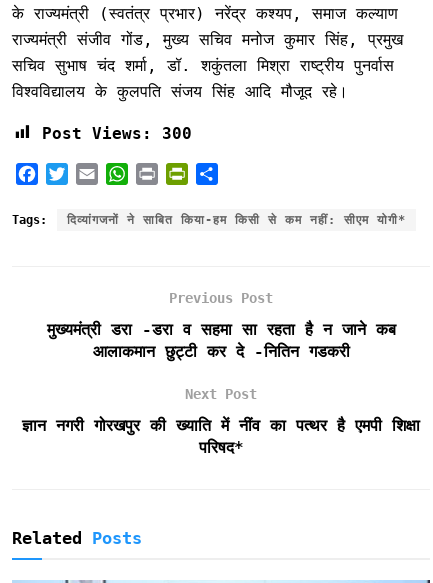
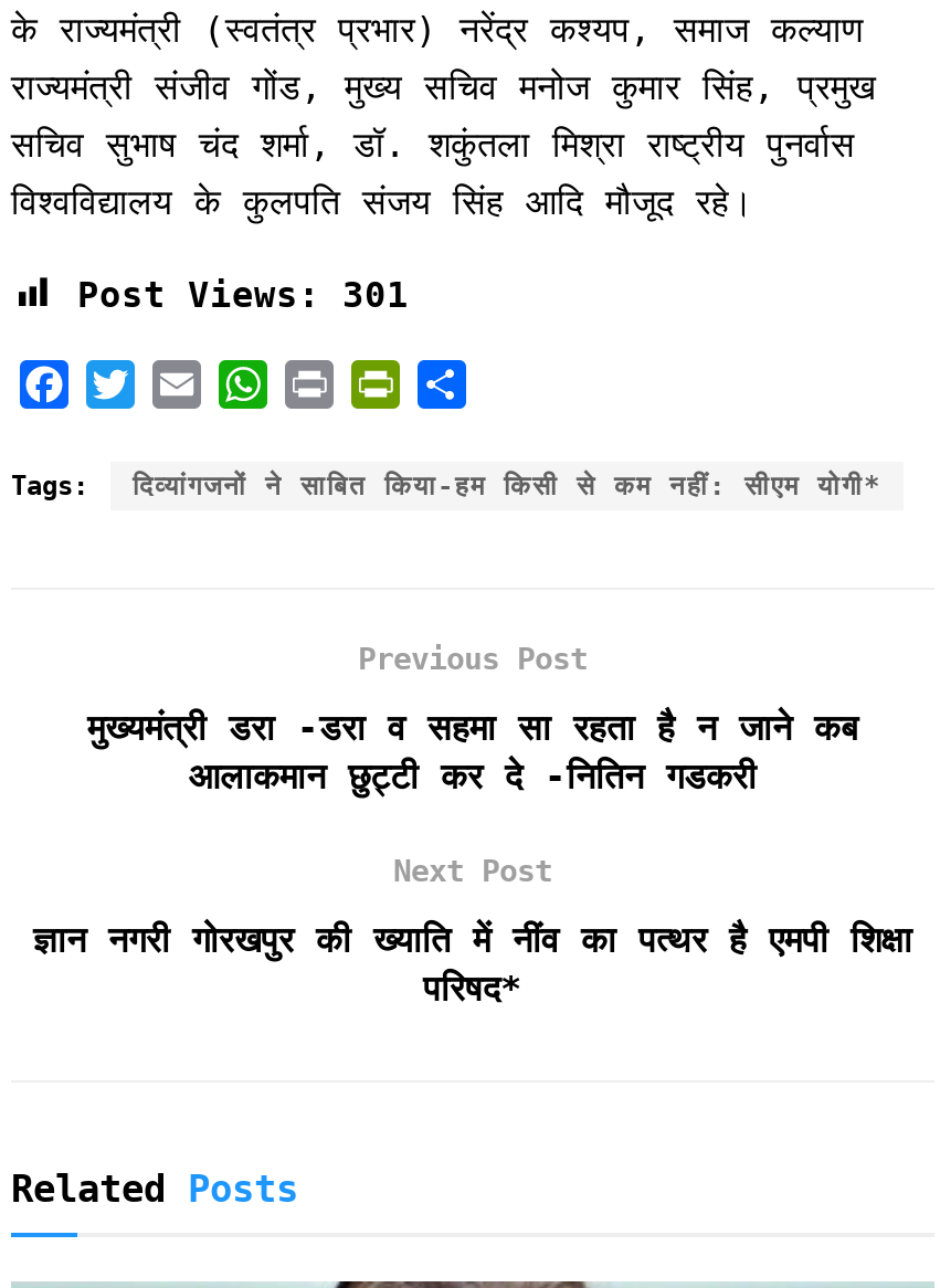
- Post Views: 300
+ Post Views: 301
